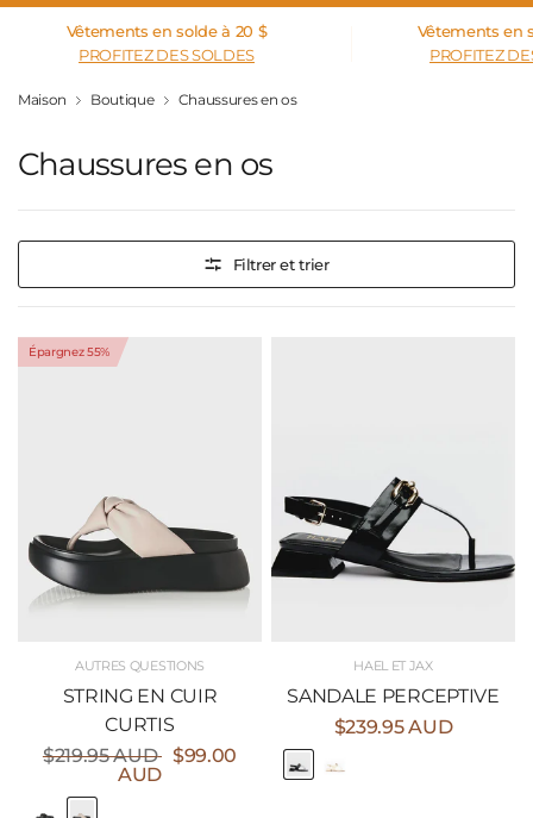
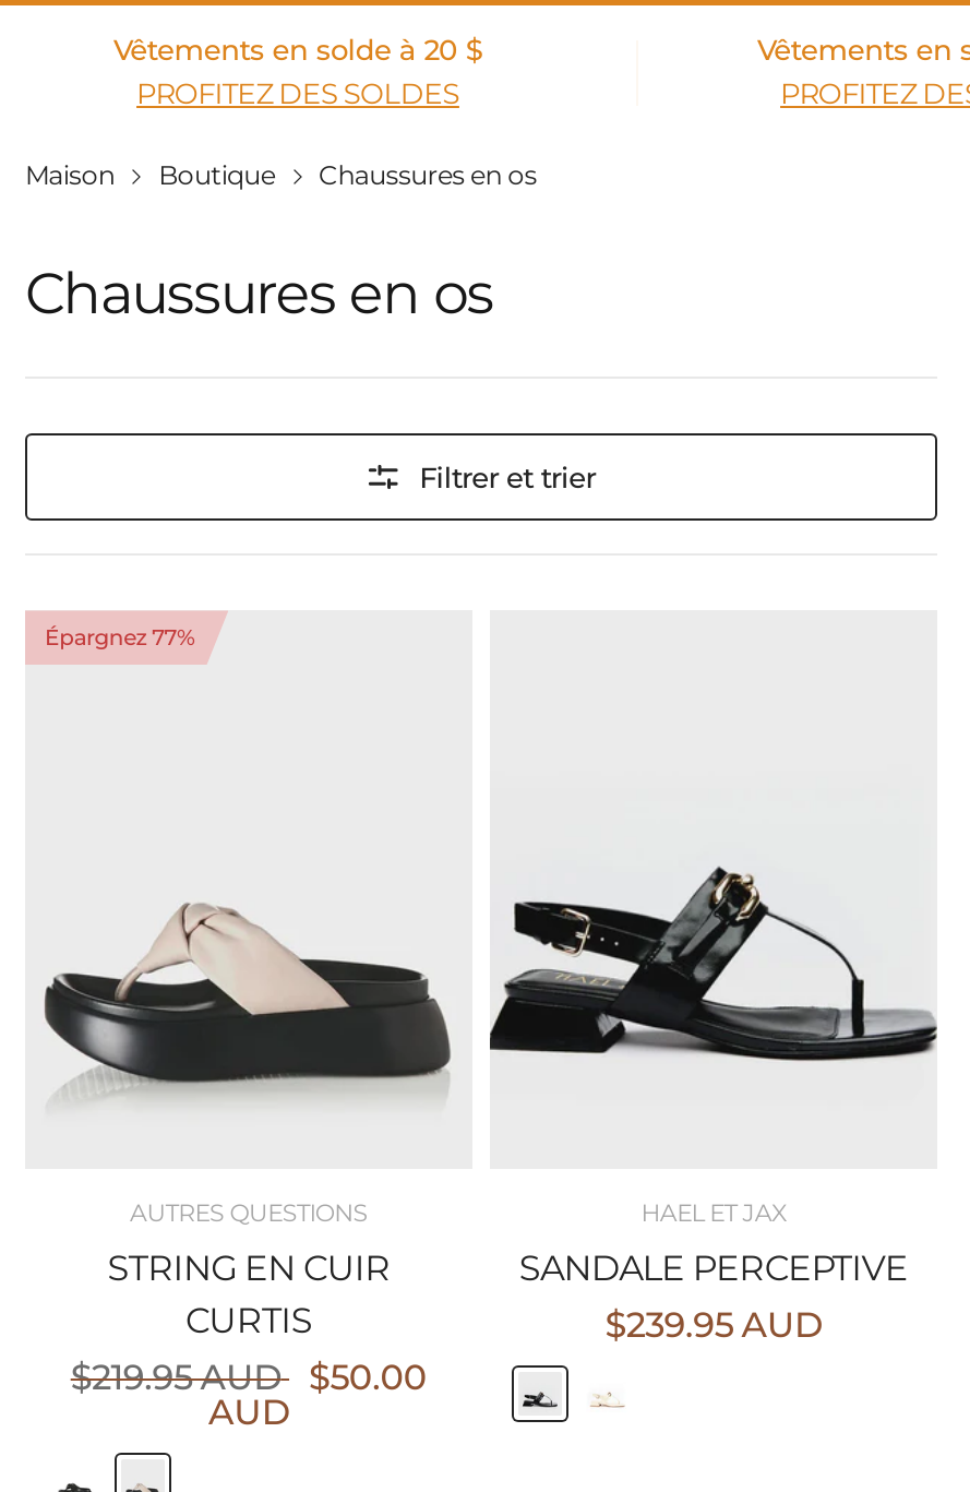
- Épargnez 55%
+ Épargnez 77%

- $99.00
+ $50.00
